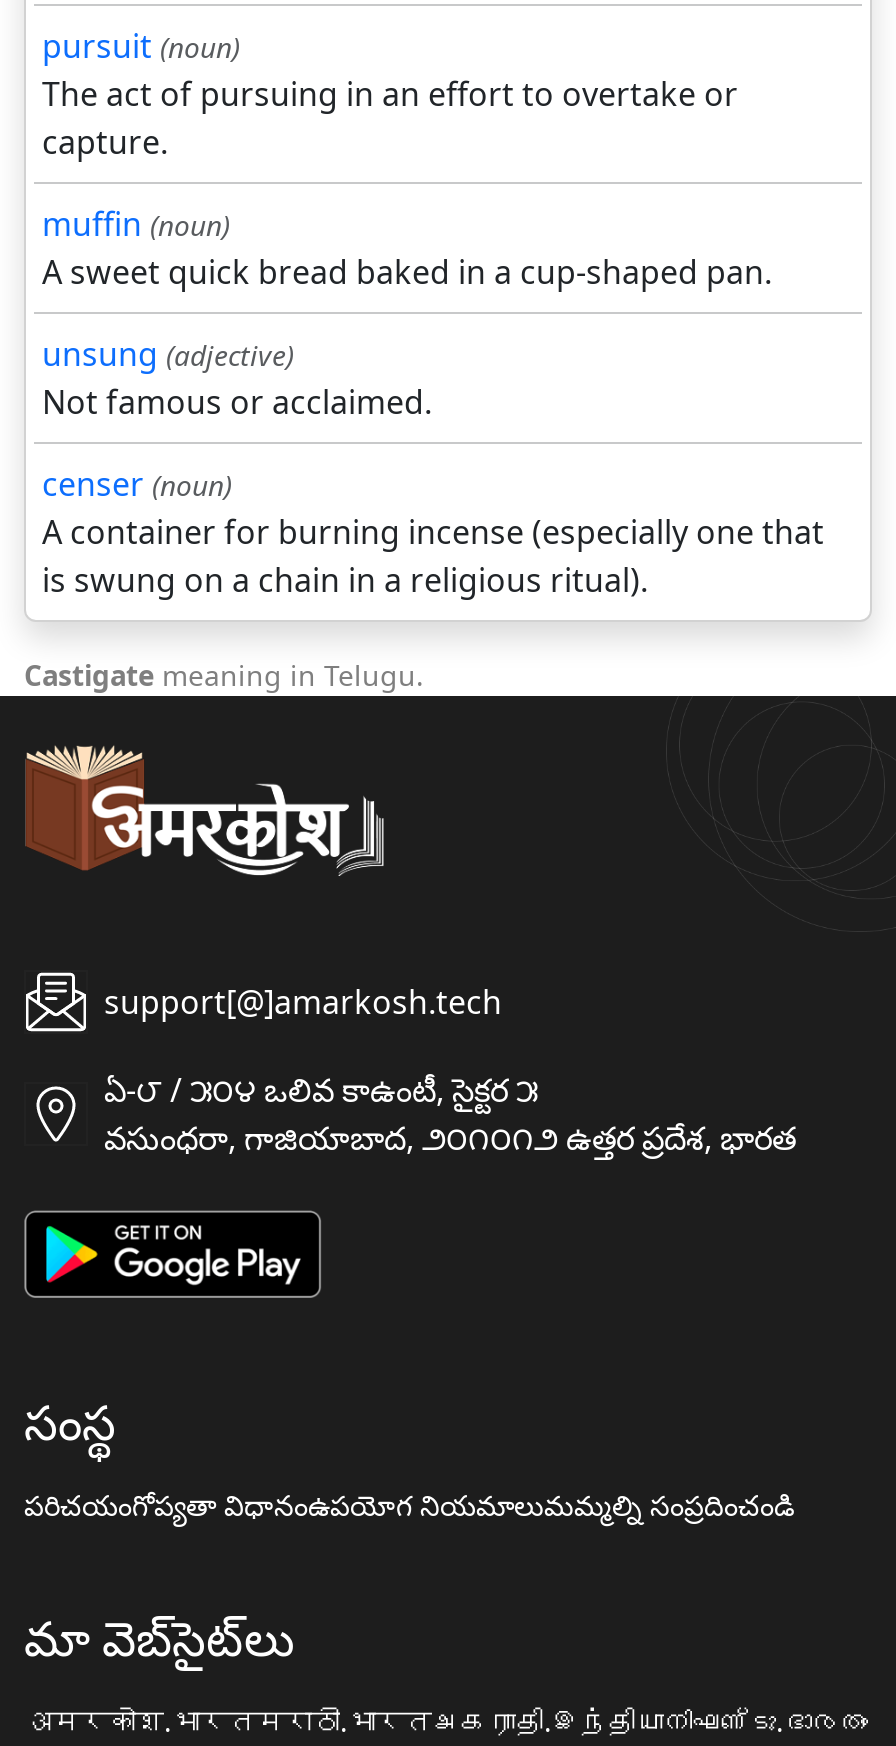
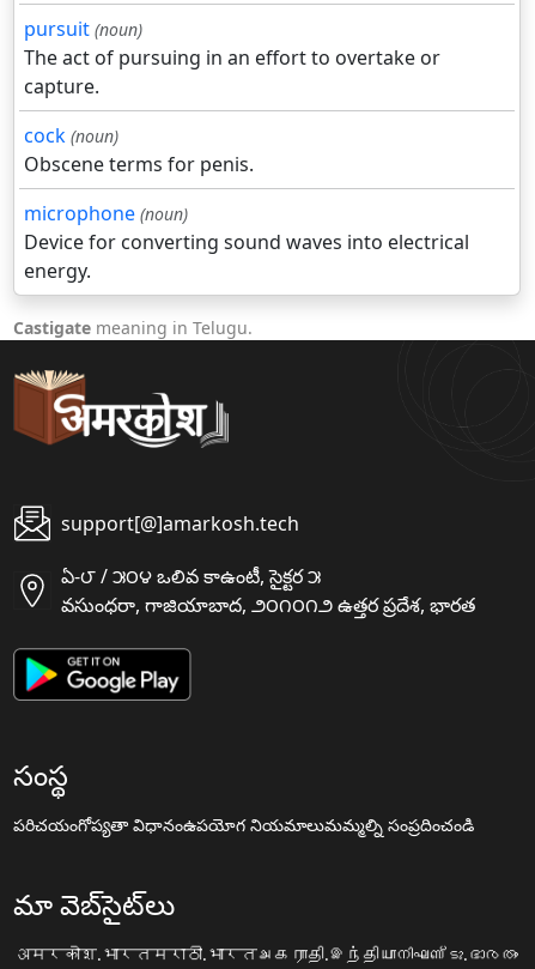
- muffin (noun)
- A sweet quick bread baked in a cup-shaped pan.
- unsung (adjective)
- Not famous or acclaimed.
- censer (noun)
- A container for burning incense (especially one that
- is swung on a chain in a religious ritual).
+ cock (noun)
+ Obscene terms for penis.
+ microphone (noun)
+ Device for converting sound waves into electrical
+ energy.
